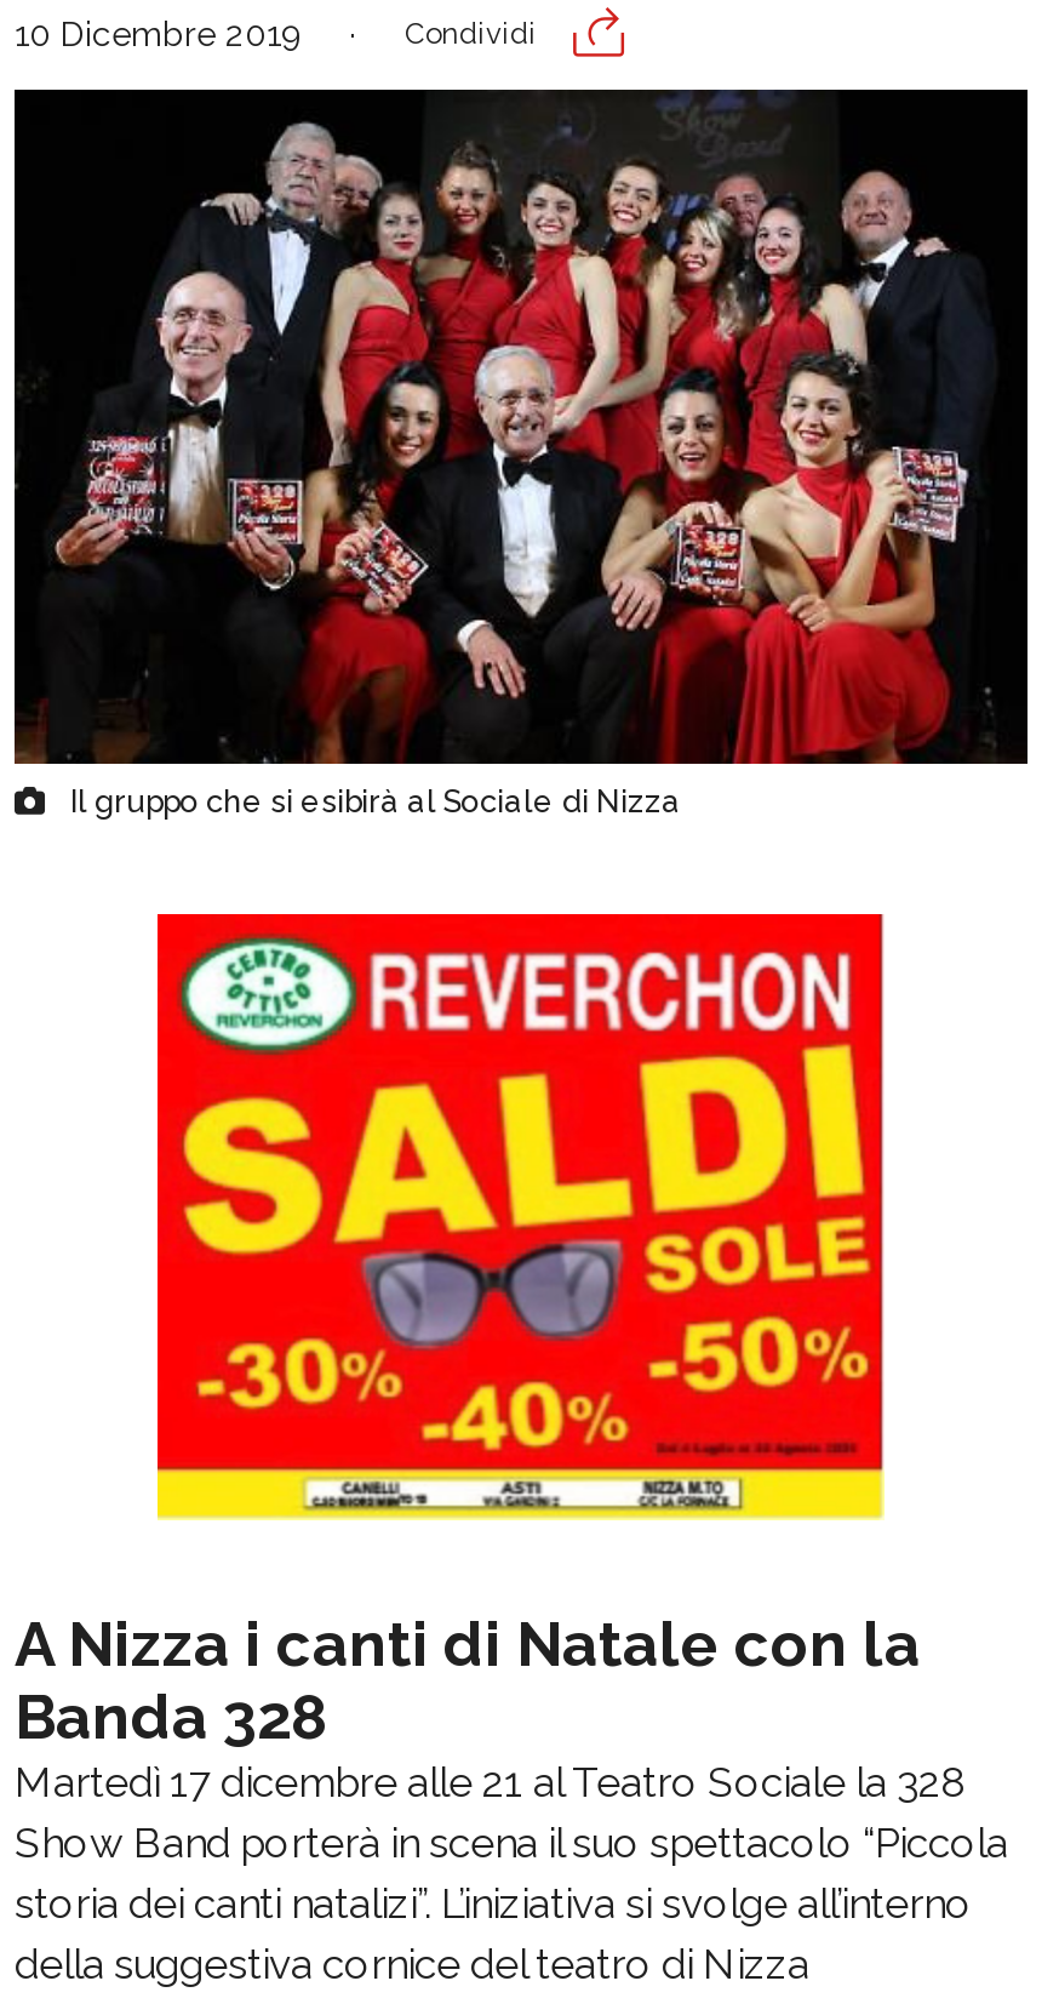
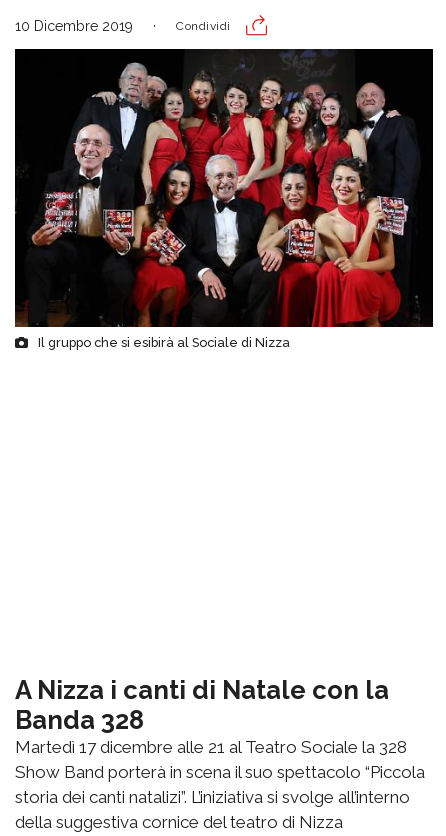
- [image]
